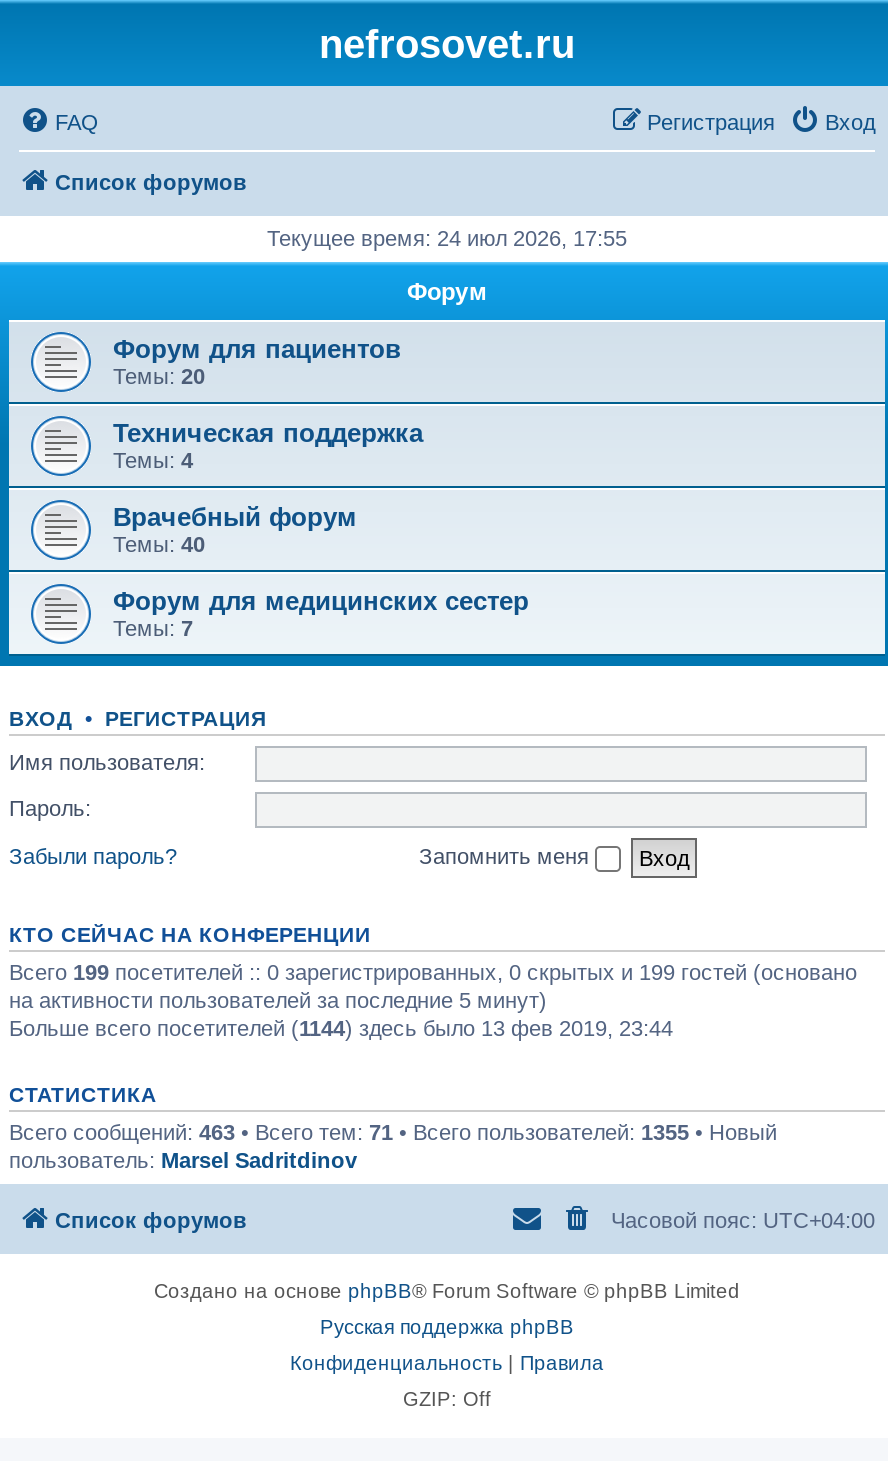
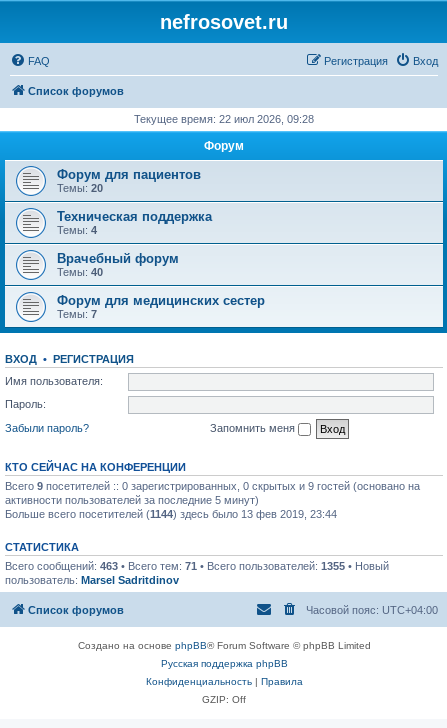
- Текущее время: 24 июл 2026, 17:55
+ Текущее время: 22 июл 2026, 09:28

- Всего 199 посетителей :: 0 зарегистрированных, 0 скрытых и 199 гостей (основано
- на активности пользователей за последние 5 минут)
+ Всего 9 посетителей :: 0 зарегистрированных, 0 скрытых и 9 гостей (основано на
+ активности пользователей за последние 5 минут)
